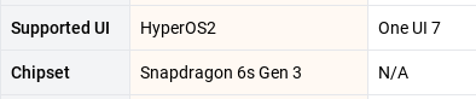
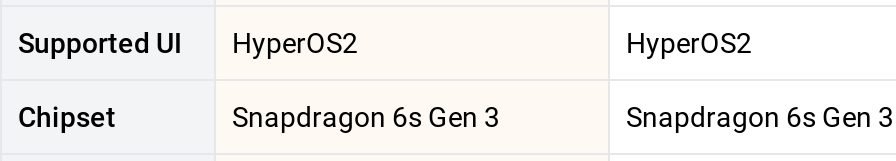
- One UI 7
+ HyperOS2

- N/A
+ Snapdragon 6s Gen 3
